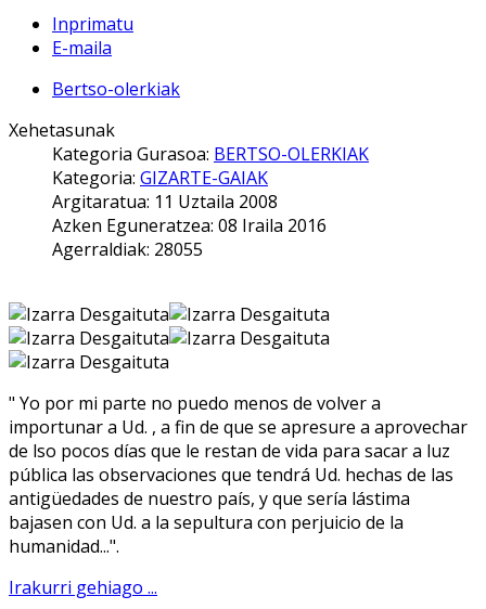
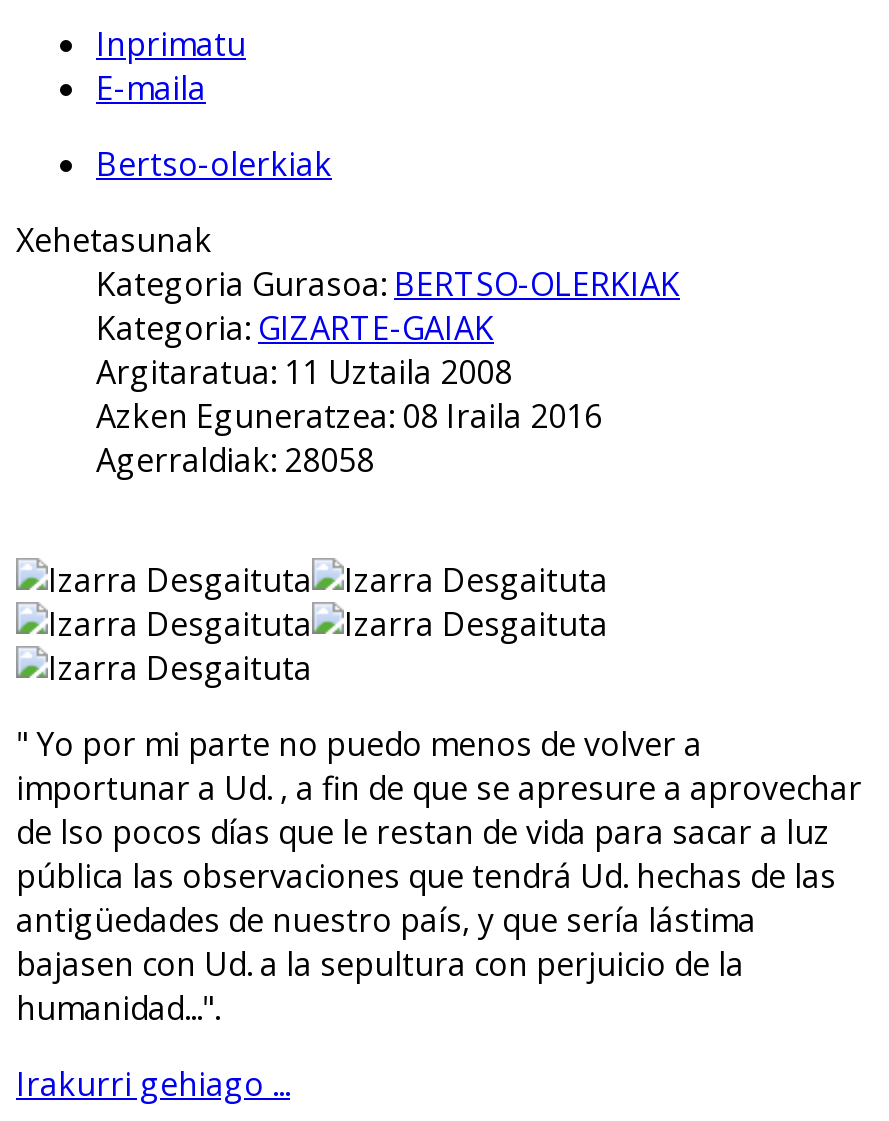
- Agerraldiak: 28055
+ Agerraldiak: 28058
